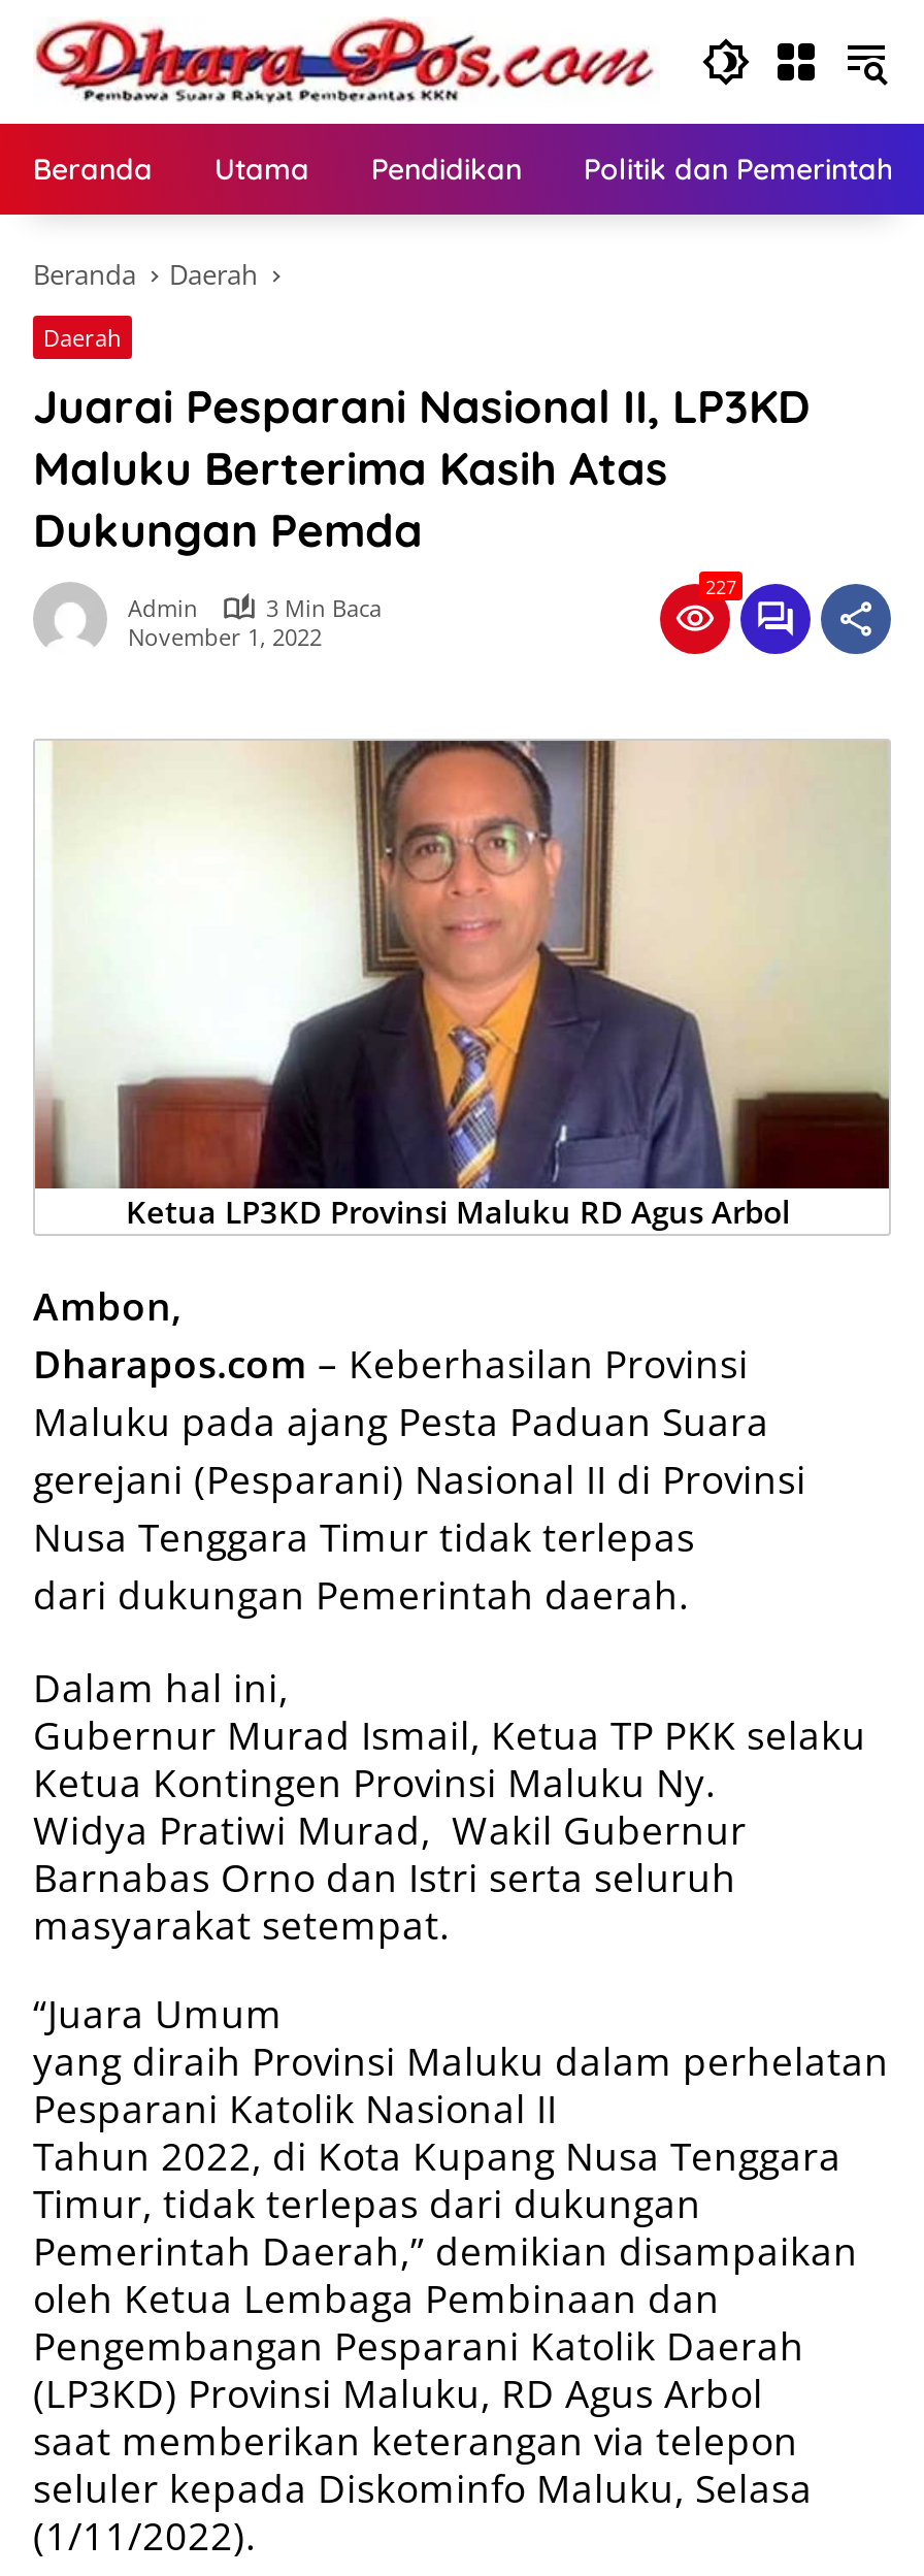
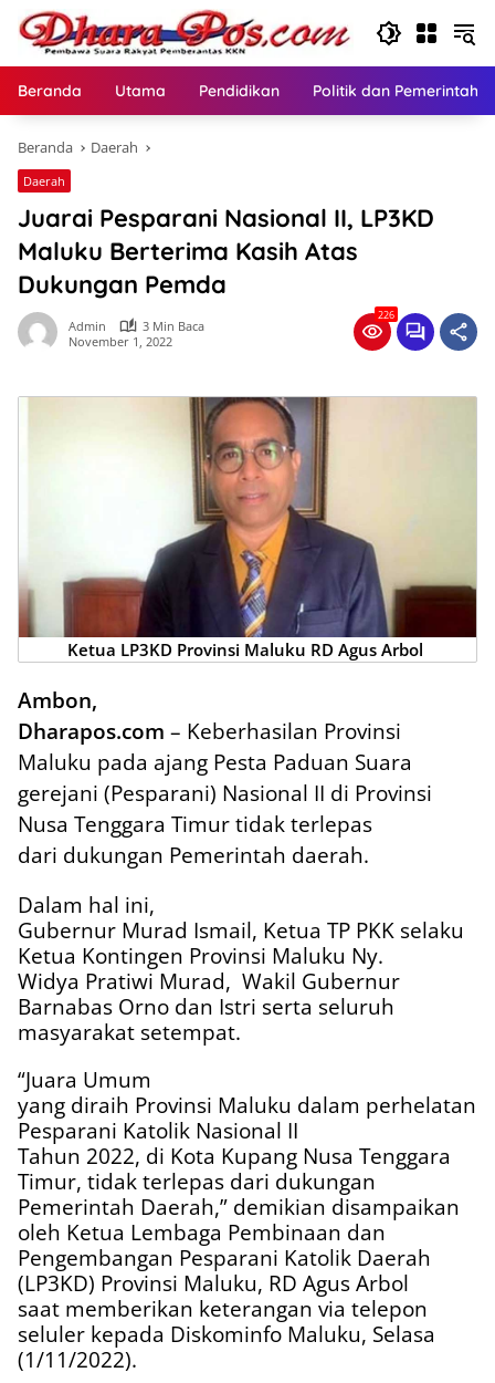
- 227
+ 226
